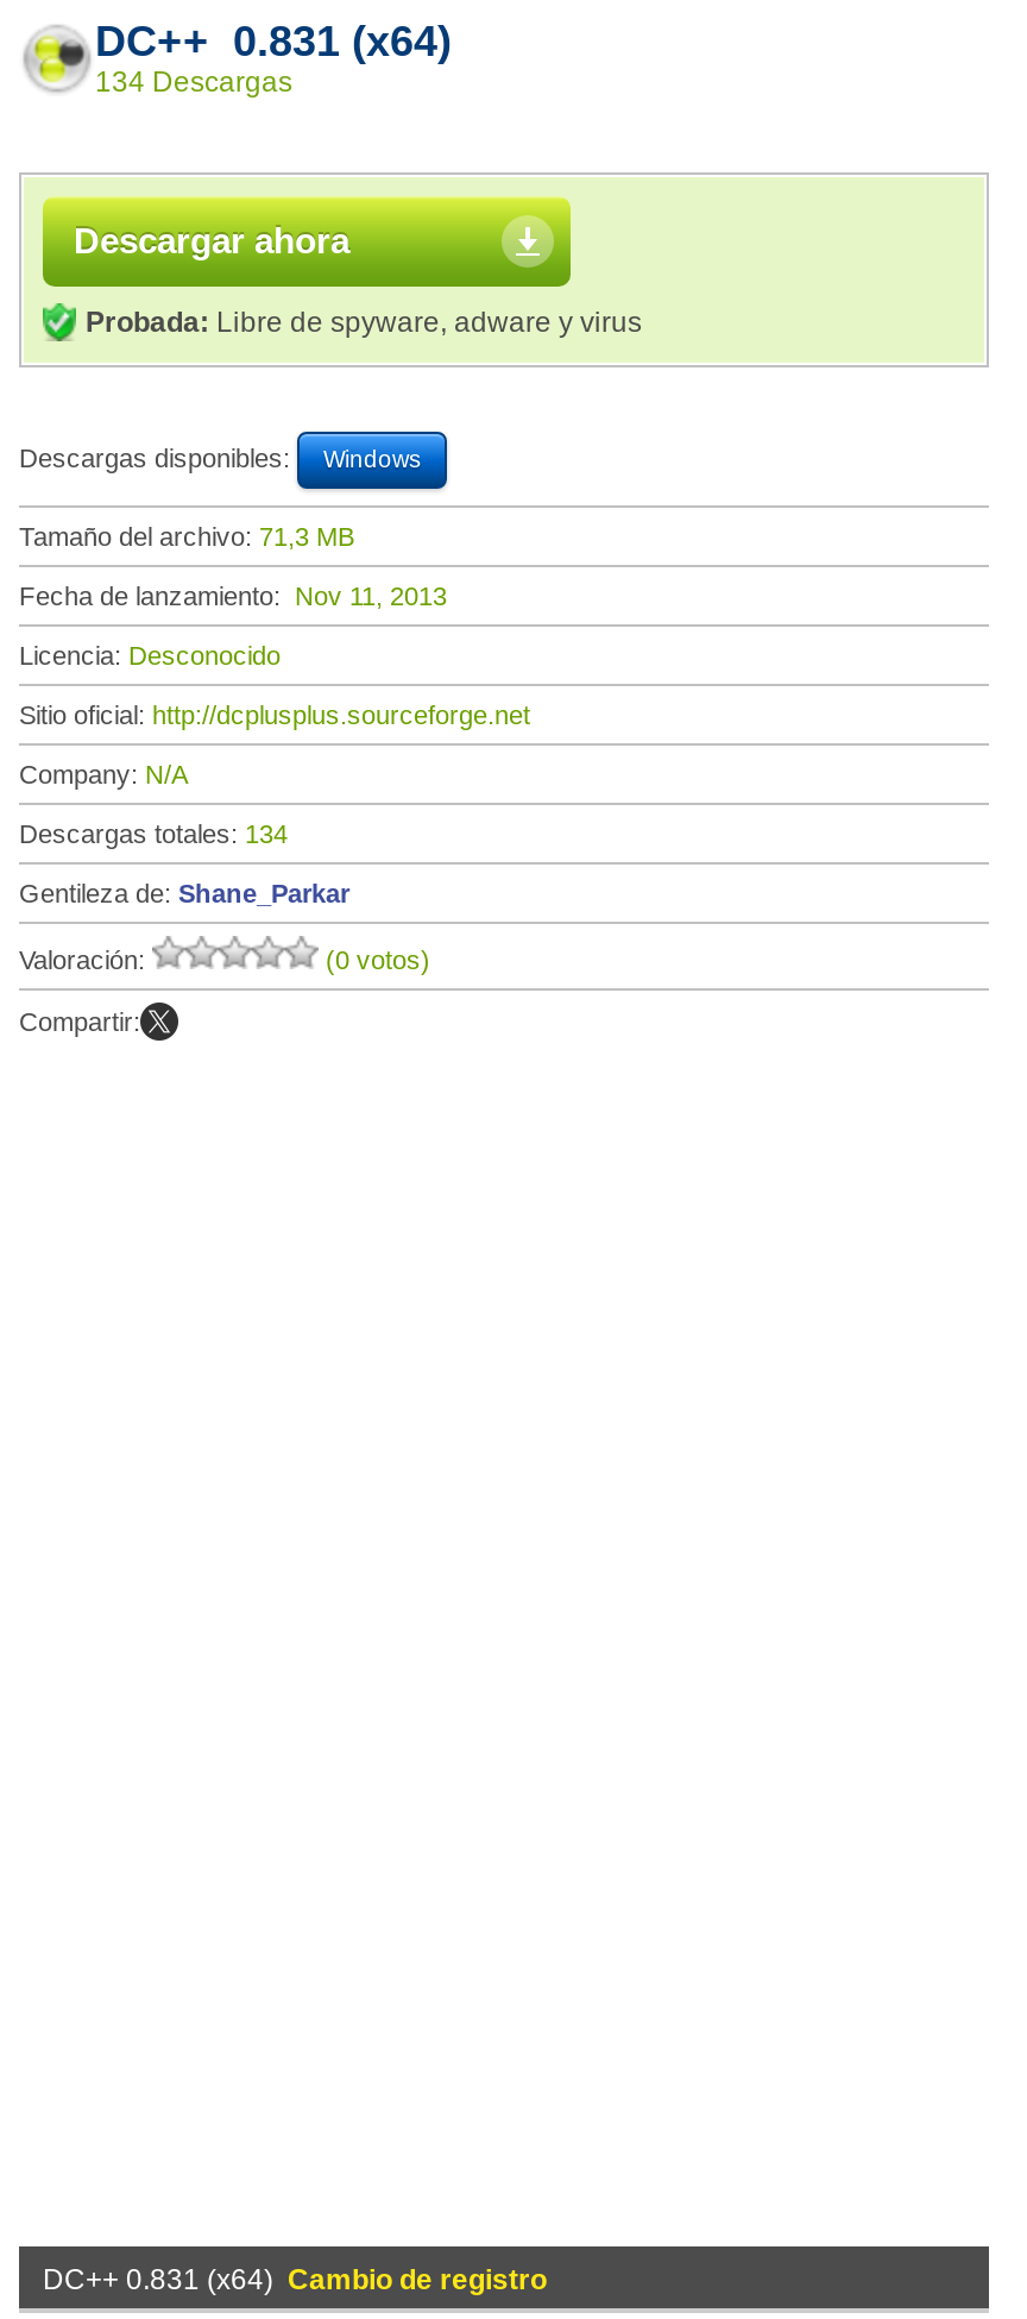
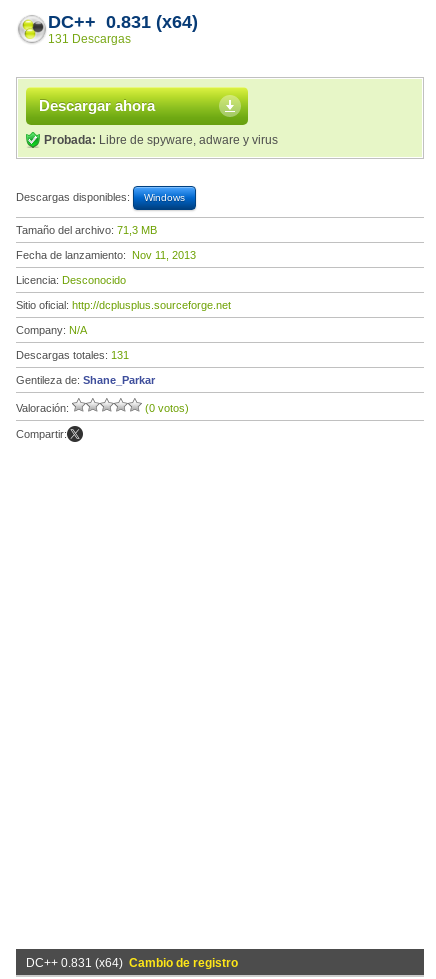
- 134 Descargas
+ 131 Descargas

- Descargas totales: 134
+ Descargas totales: 131
